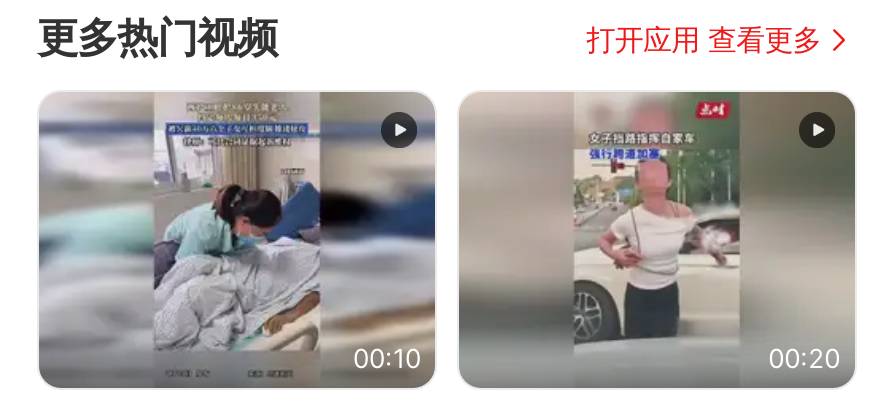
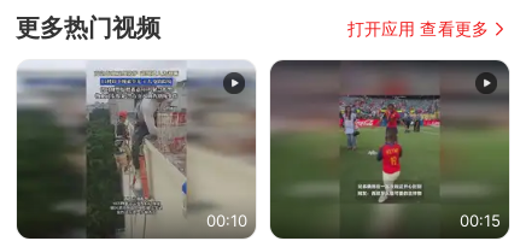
- [image]
+ [image]

- [image]
- 00:20
+ [image]
+ 00:15
